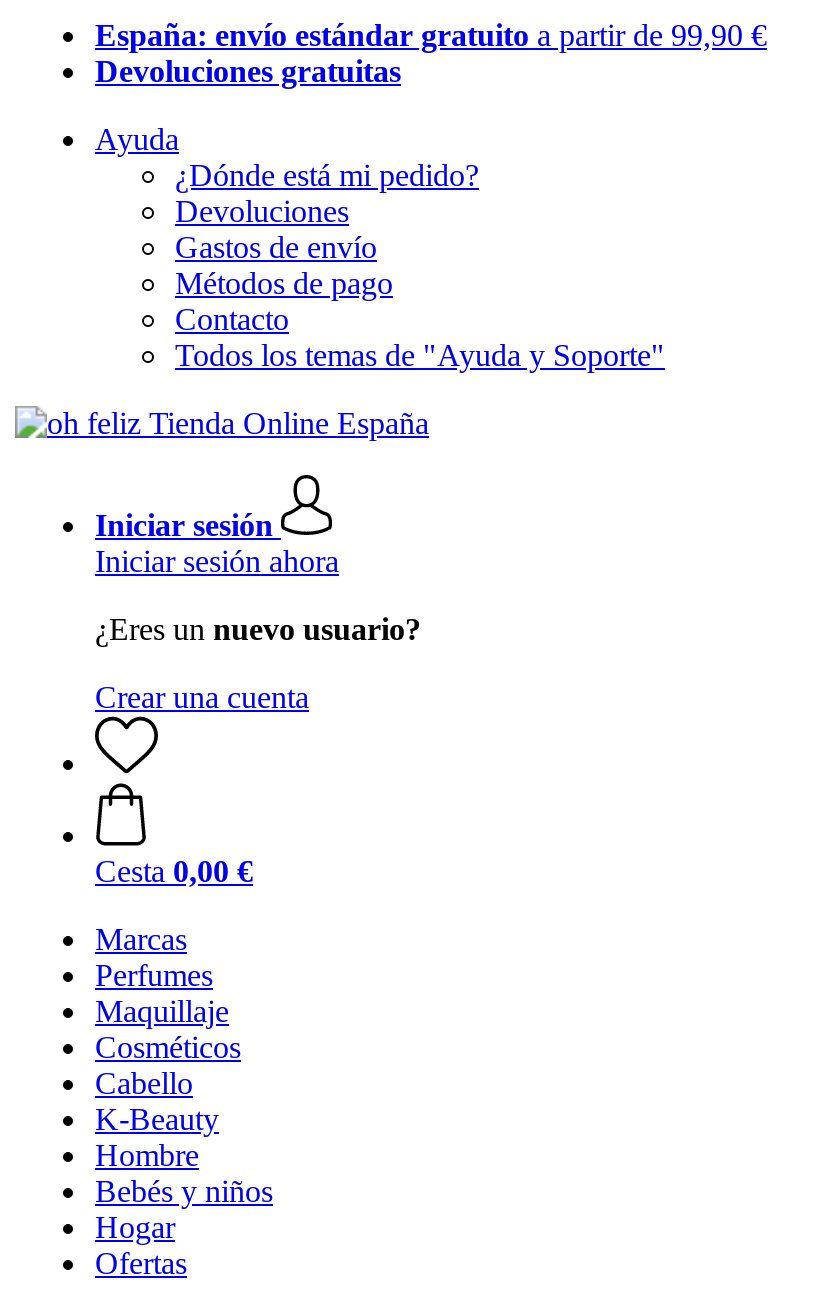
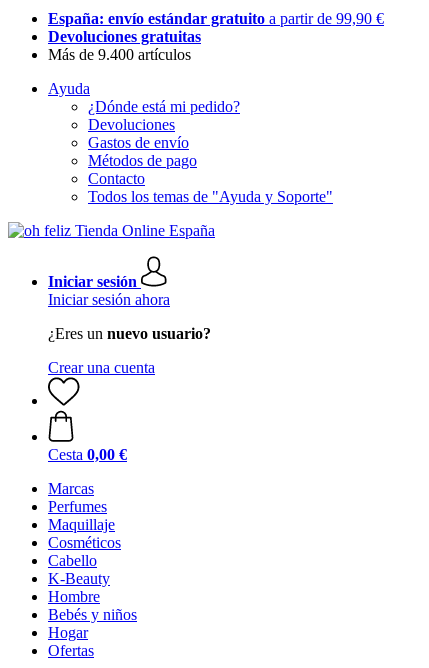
+ Más de 9.400 artículos
